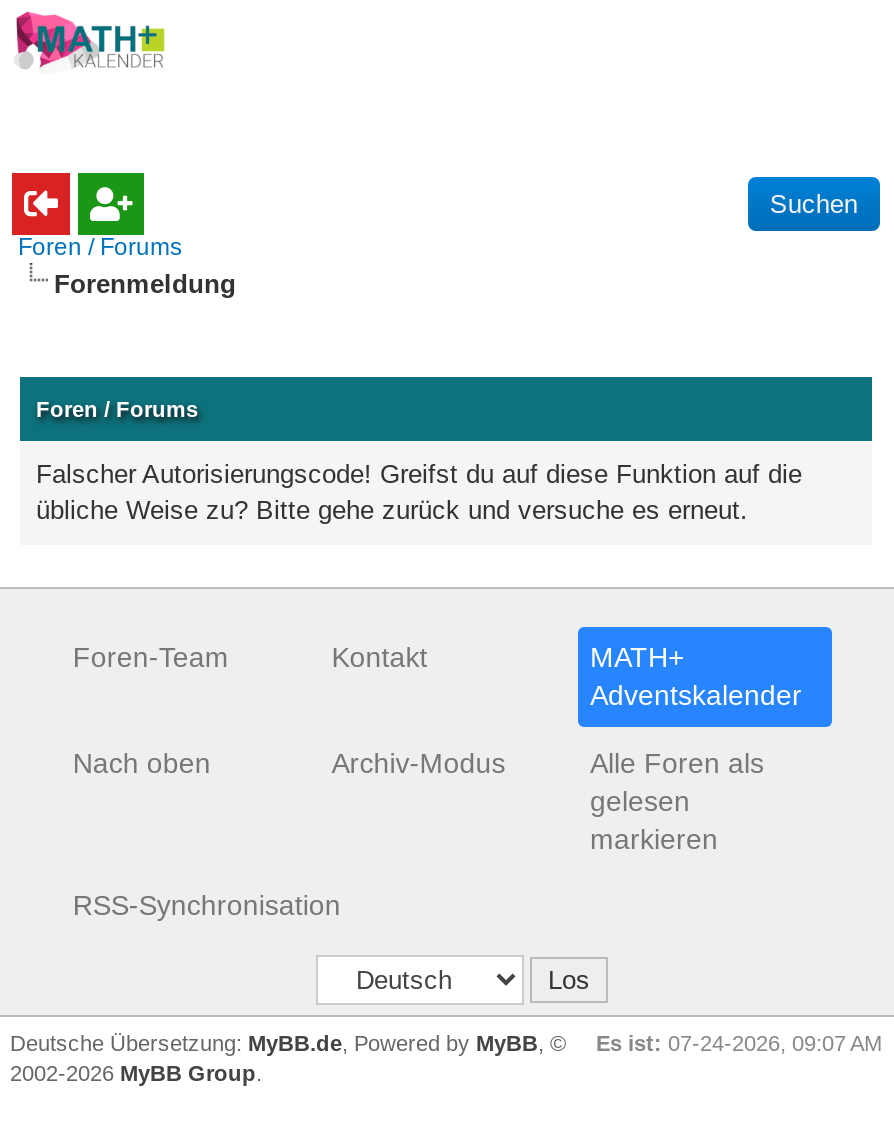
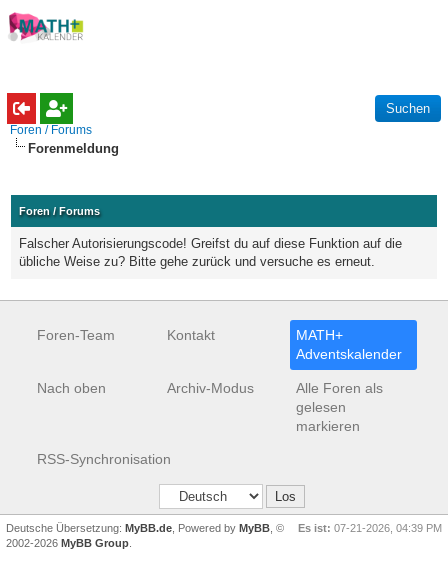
- Deutsche Übersetzung: MyBB.de, Powered by MyBB, © Es ist: 07-24-2026, 09:07 AM
+ Deutsche Übersetzung: MyBB.de, Powered by MyBB, © Es ist: 07-21-2026, 04:39 PM
